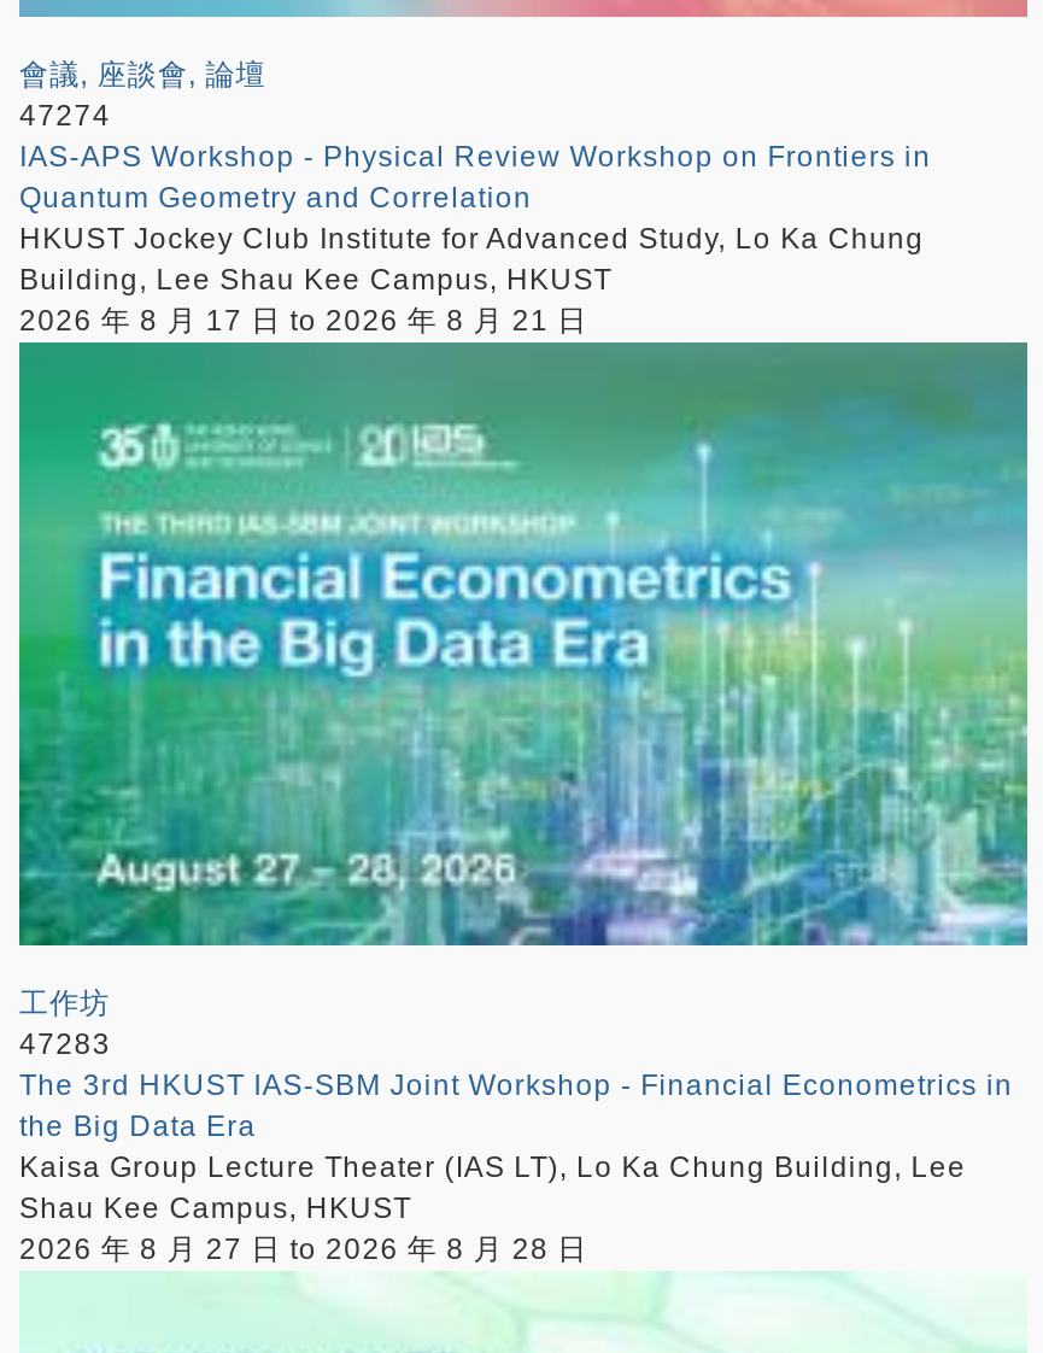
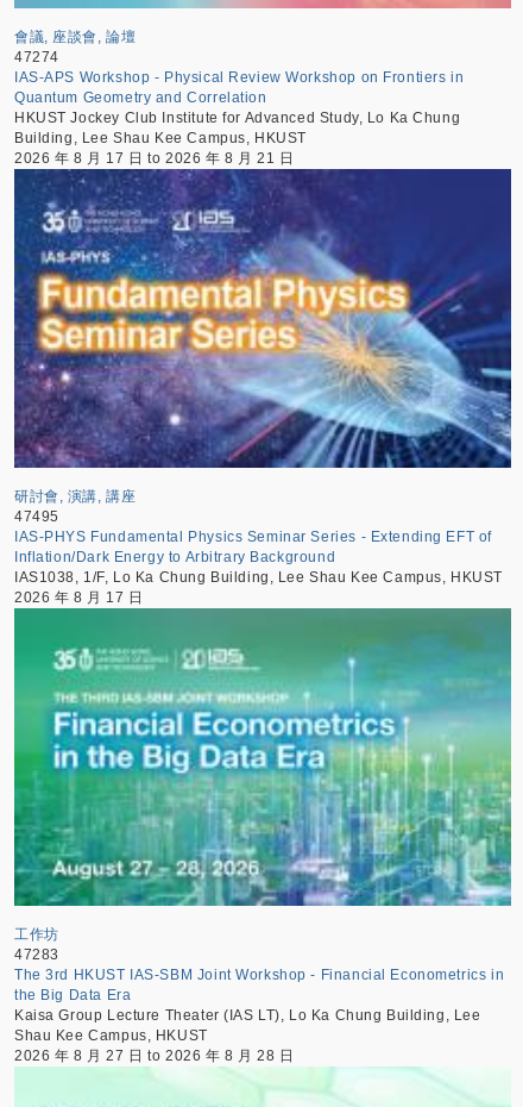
+ [image]
+ 研討會, 演講, 講座
+ 47495
+ IAS-PHYS Fundamental Physics Seminar Series - Extending EFT of
+ Inflation/Dark Energy to Arbitrary Background
+ IAS1038, 1/F, Lo Ka Chung Building, Lee Shau Kee Campus, HKUST
+ 2026 年 8 月 17 日
